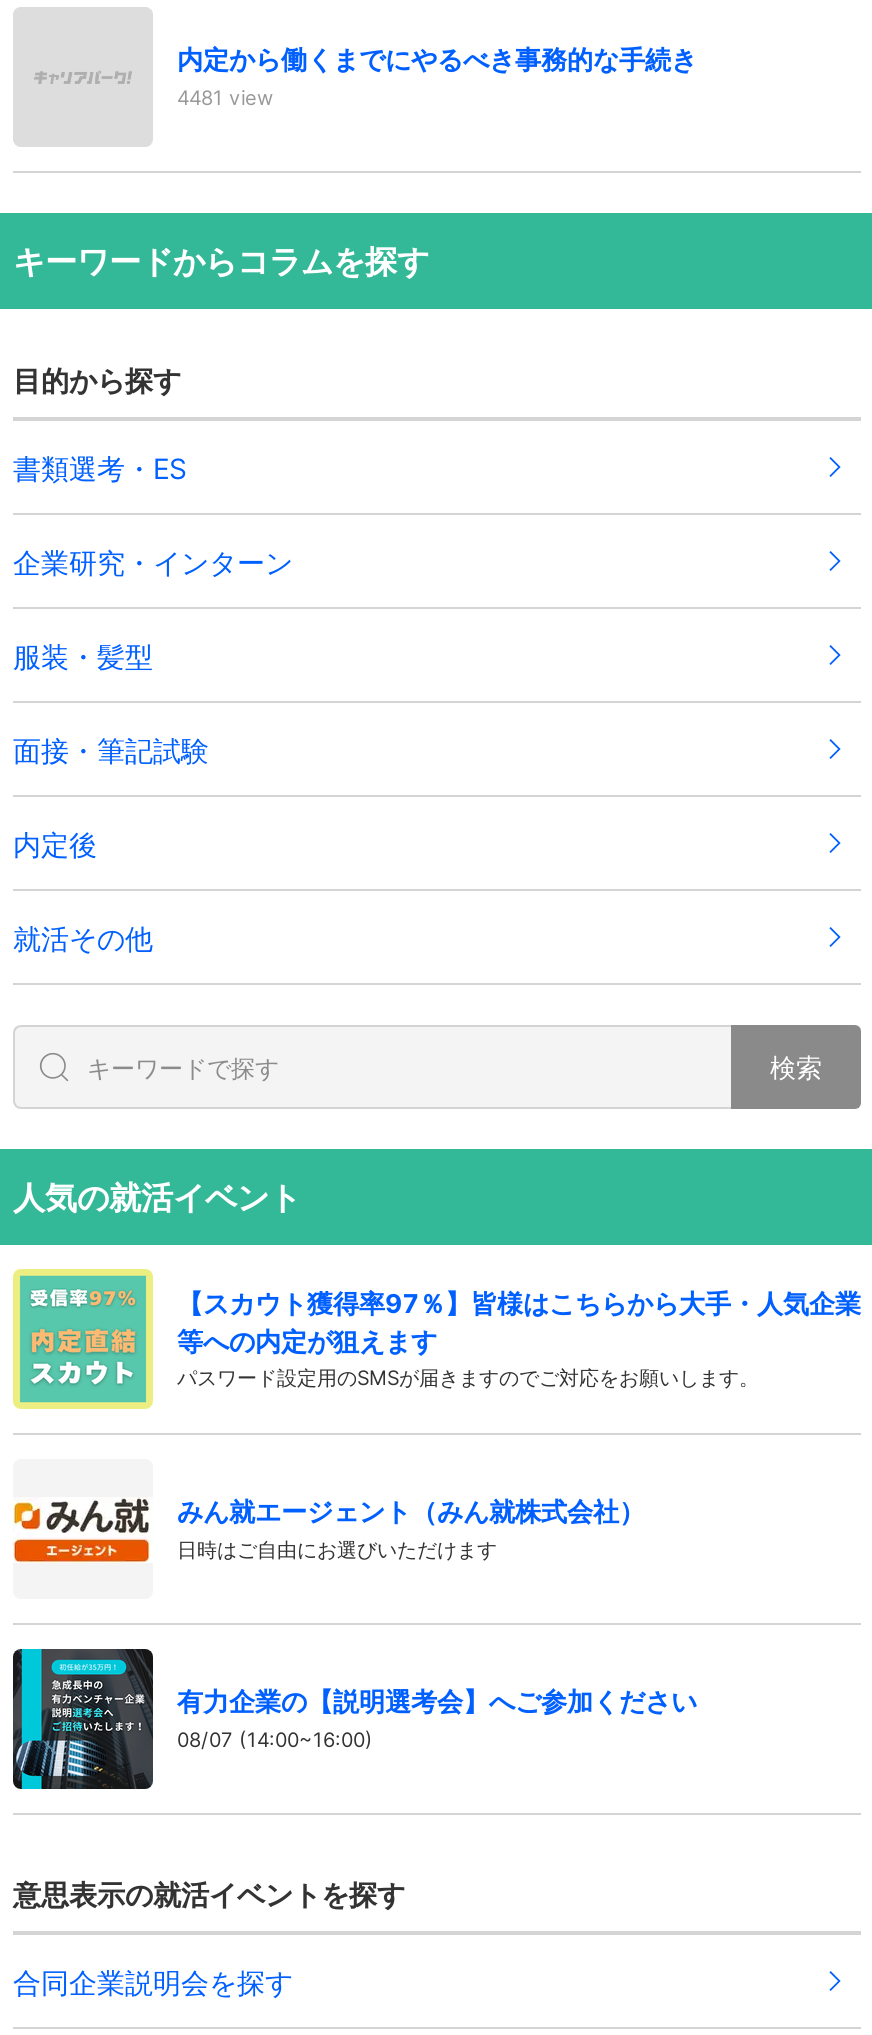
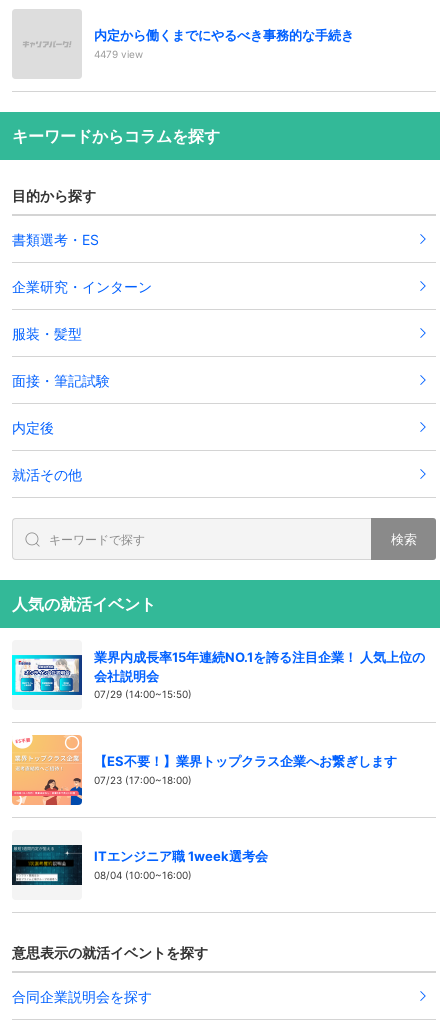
- 4481 view
+ 4479 view

- [image]
- 【スカウト獲得率97％】皆様はこちらから大手・人気企業
- 等への内定が狙えます
- パスワード設定用のSMSが届きますのでご対応をお願いします。
+ [image]
+ 業界内成長率15年連続NO.1を誇る注目企業！ 人気上位の
+ 会社説明会
+ 07/29 (14:00~15:50)

- [image]
- みん就エージェント（みん就株式会社）
- 日時はご自由にお選びいただけます
+ [image]
+ 【ES不要！】業界トップクラス企業へお繋ぎします
+ 07/23 (17:00~18:00)

- [image]
- 有力企業の【説明選考会】へご参加ください
- 08/07 (14:00~16:00)
+ [image]
+ ITエンジニア職 1week選考会
+ 08/04 (10:00~16:00)
